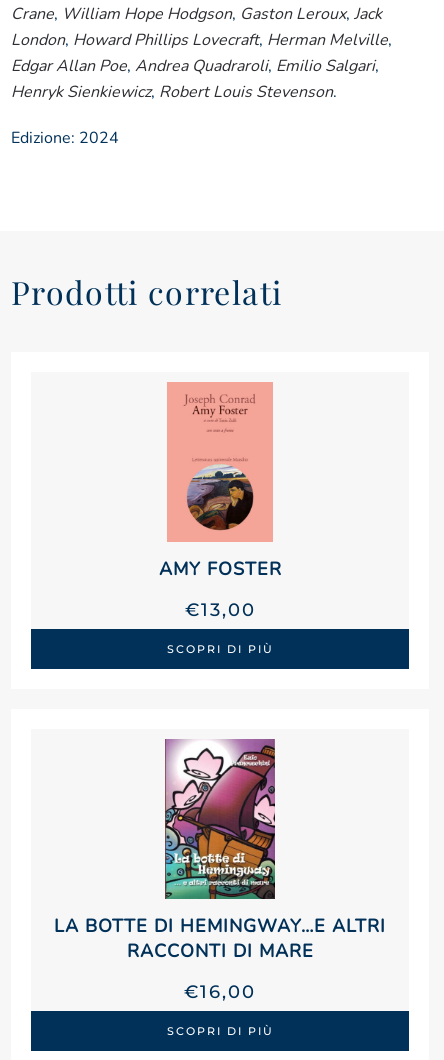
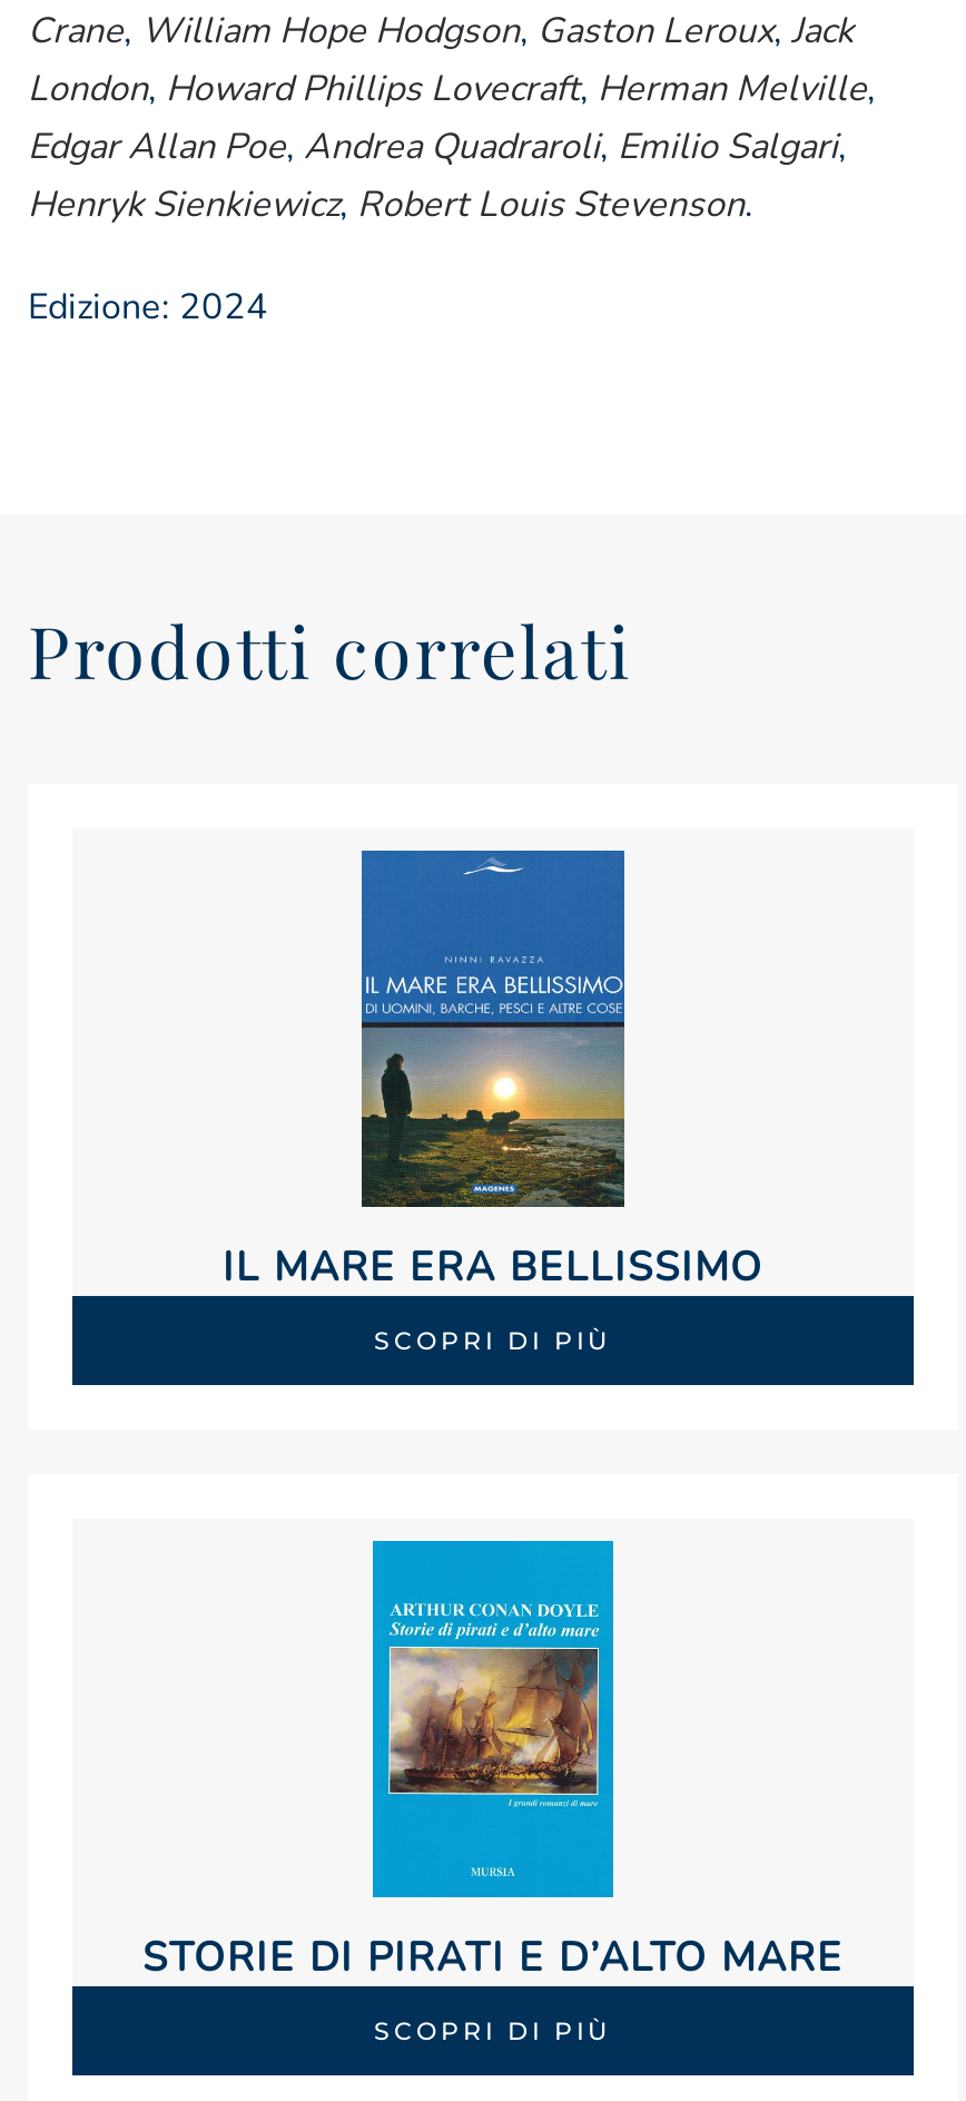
- [image]
+ [image]

- AMY FOSTER
- €13,00
+ IL MARE ERA BELLISSIMO

- [image]
+ [image]

- LA BOTTE DI HEMINGWAY…E ALTRI
- RACCONTI DI MARE
- €16,00
+ STORIE DI PIRATI E D’ALTO MARE
